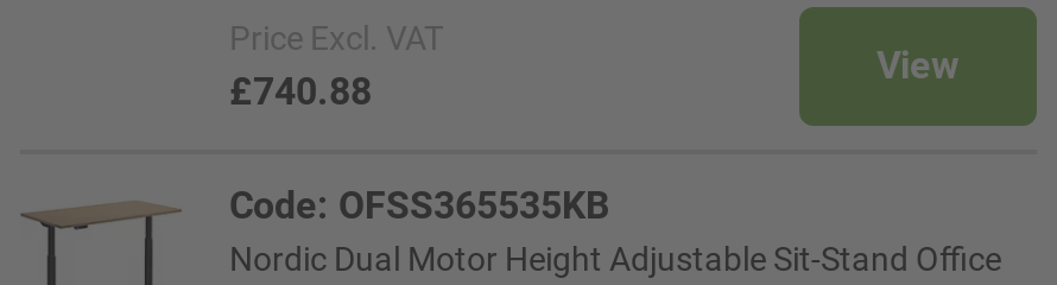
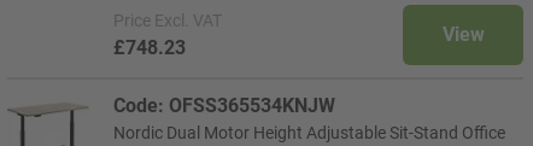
- £740.88
+ £748.23

- Code: OFSS365535KB
+ Code: OFSS365534KNJW
